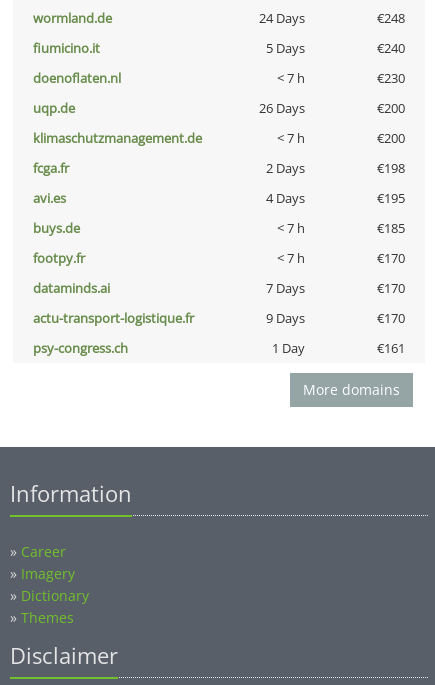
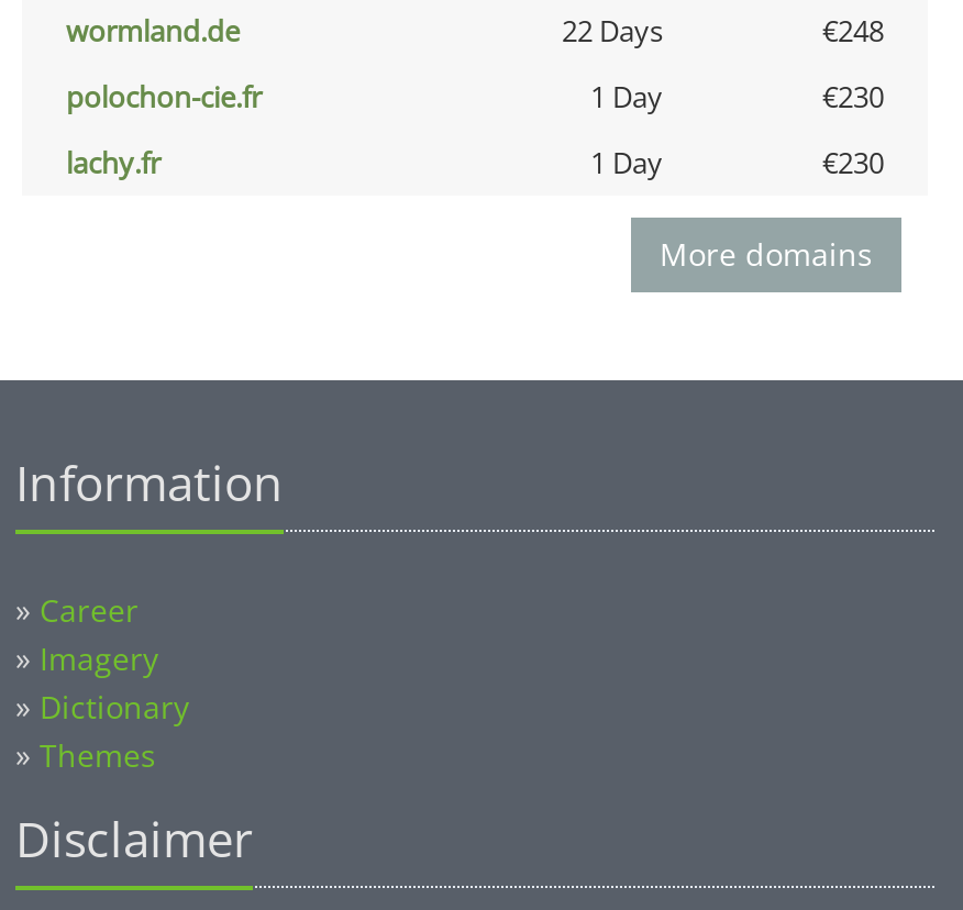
- 24 Days
+ 22 Days

- fiumicino.it
- 5 Days
- €240
- doenoflaten.nl
- < 7 h
+ polochon-cie.fr
+ 1 Day

- uqp.de
- 26 Days
- €200
- klimaschutzmanagement.de
- < 7 h
- €200
- fcga.fr
- 2 Days
- €198
- avi.es
- 4 Days
- €195
- buys.de
- < 7 h
- €185
- footpy.fr
- < 7 h
- €170
- dataminds.ai
- 7 Days
- €170
- actu-transport-logistique.fr
- 9 Days
- €170
- psy-congress.ch
+ lachy.fr

- €161
+ €230
